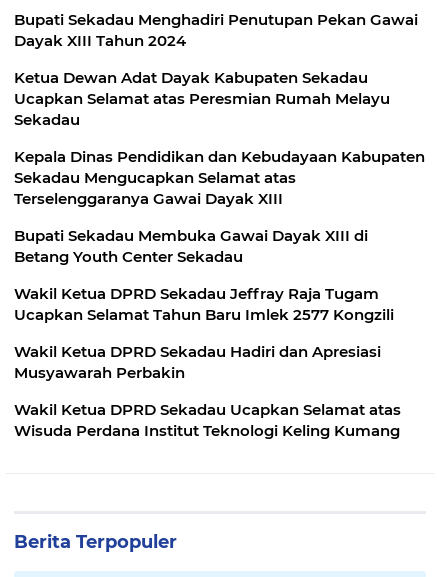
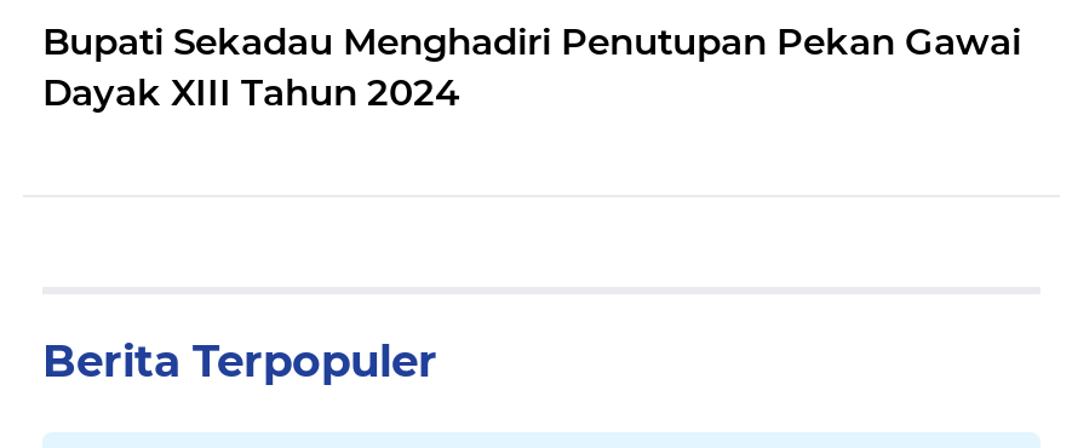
- Ketua Dewan Adat Dayak Kabupaten Sekadau
- Ucapkan Selamat atas Peresmian Rumah Melayu
- Sekadau
- Kepala Dinas Pendidikan dan Kebudayaan Kabupaten
- Sekadau Mengucapkan Selamat atas
- Terselenggaranya Gawai Dayak XIII
- Bupati Sekadau Membuka Gawai Dayak XIII di
- Betang Youth Center Sekadau
- Wakil Ketua DPRD Sekadau Jeffray Raja Tugam
- Ucapkan Selamat Tahun Baru Imlek 2577 Kongzili
- Wakil Ketua DPRD Sekadau Hadiri dan Apresiasi
- Musyawarah Perbakin
- Wakil Ketua DPRD Sekadau Ucapkan Selamat atas
- Wisuda Perdana Institut Teknologi Keling Kumang
